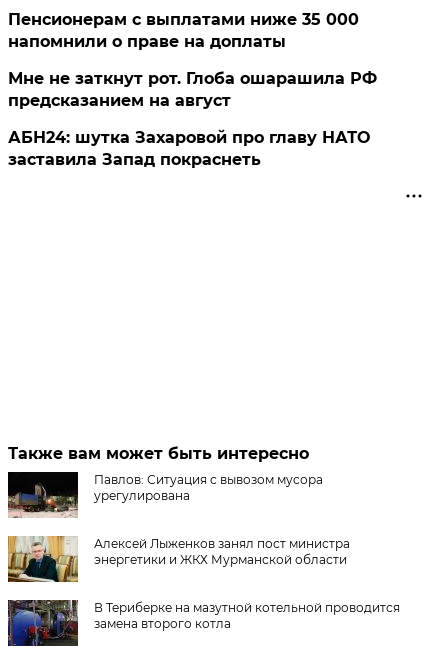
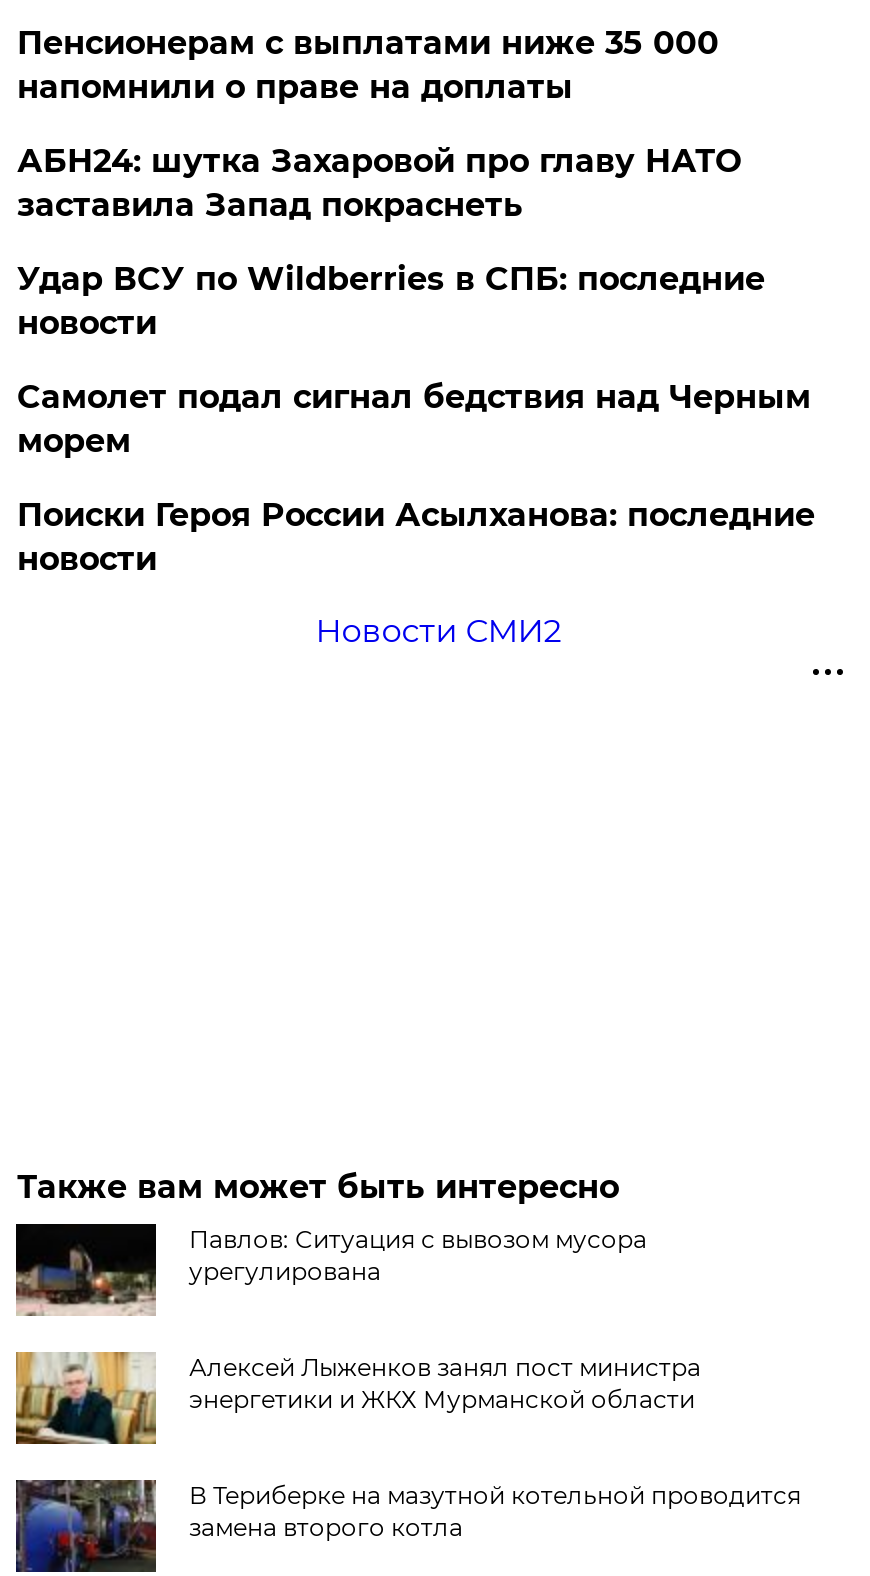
- Мне не заткнут рот. Глоба ошарашила РФ
- предсказанием на август

moved up: АБН24: шутка Захаровой про главу НАТО | заставила Запад покраснеть

+ Удар ВСУ по Wildberries в СПБ: последние
+ новости
+ Самолет подал сигнал бедствия над Черным
+ морем
+ Поиски Героя России Асылханова: последние
+ новости
+ Новости СМИ2
